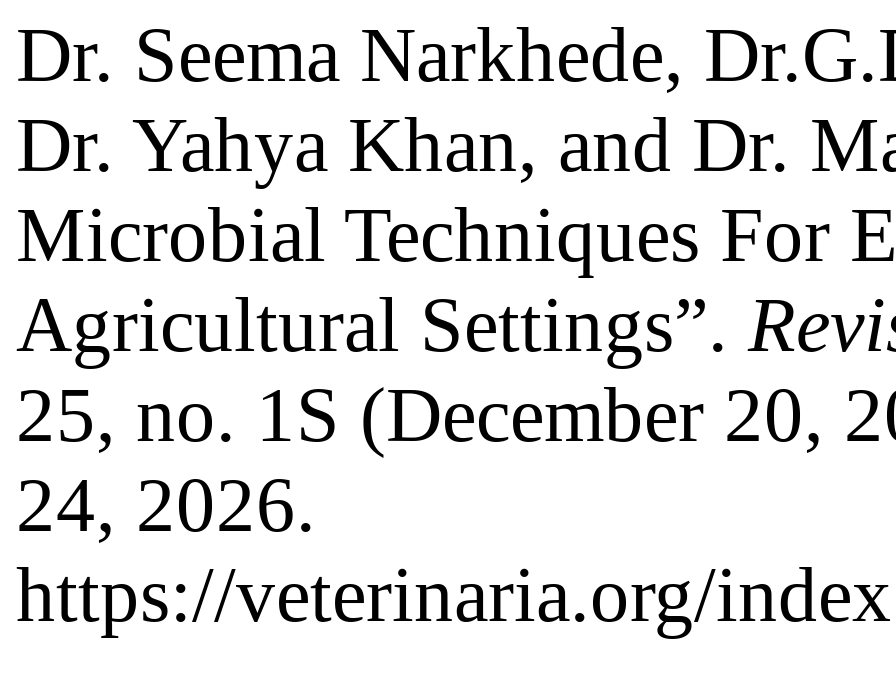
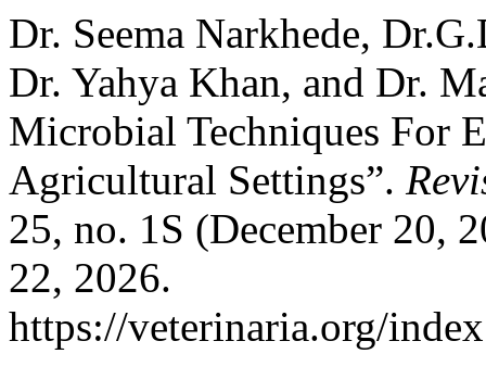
- 24, 2026.
+ 22, 2026.
